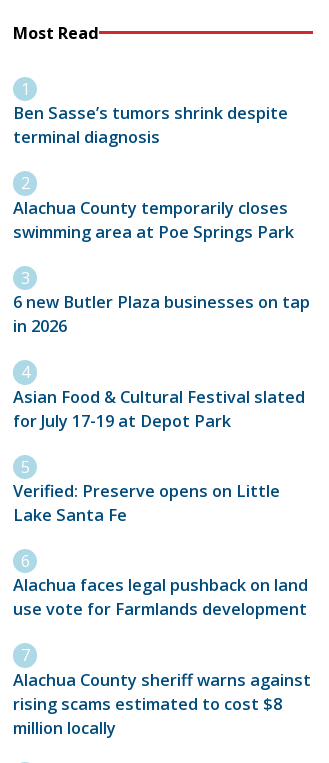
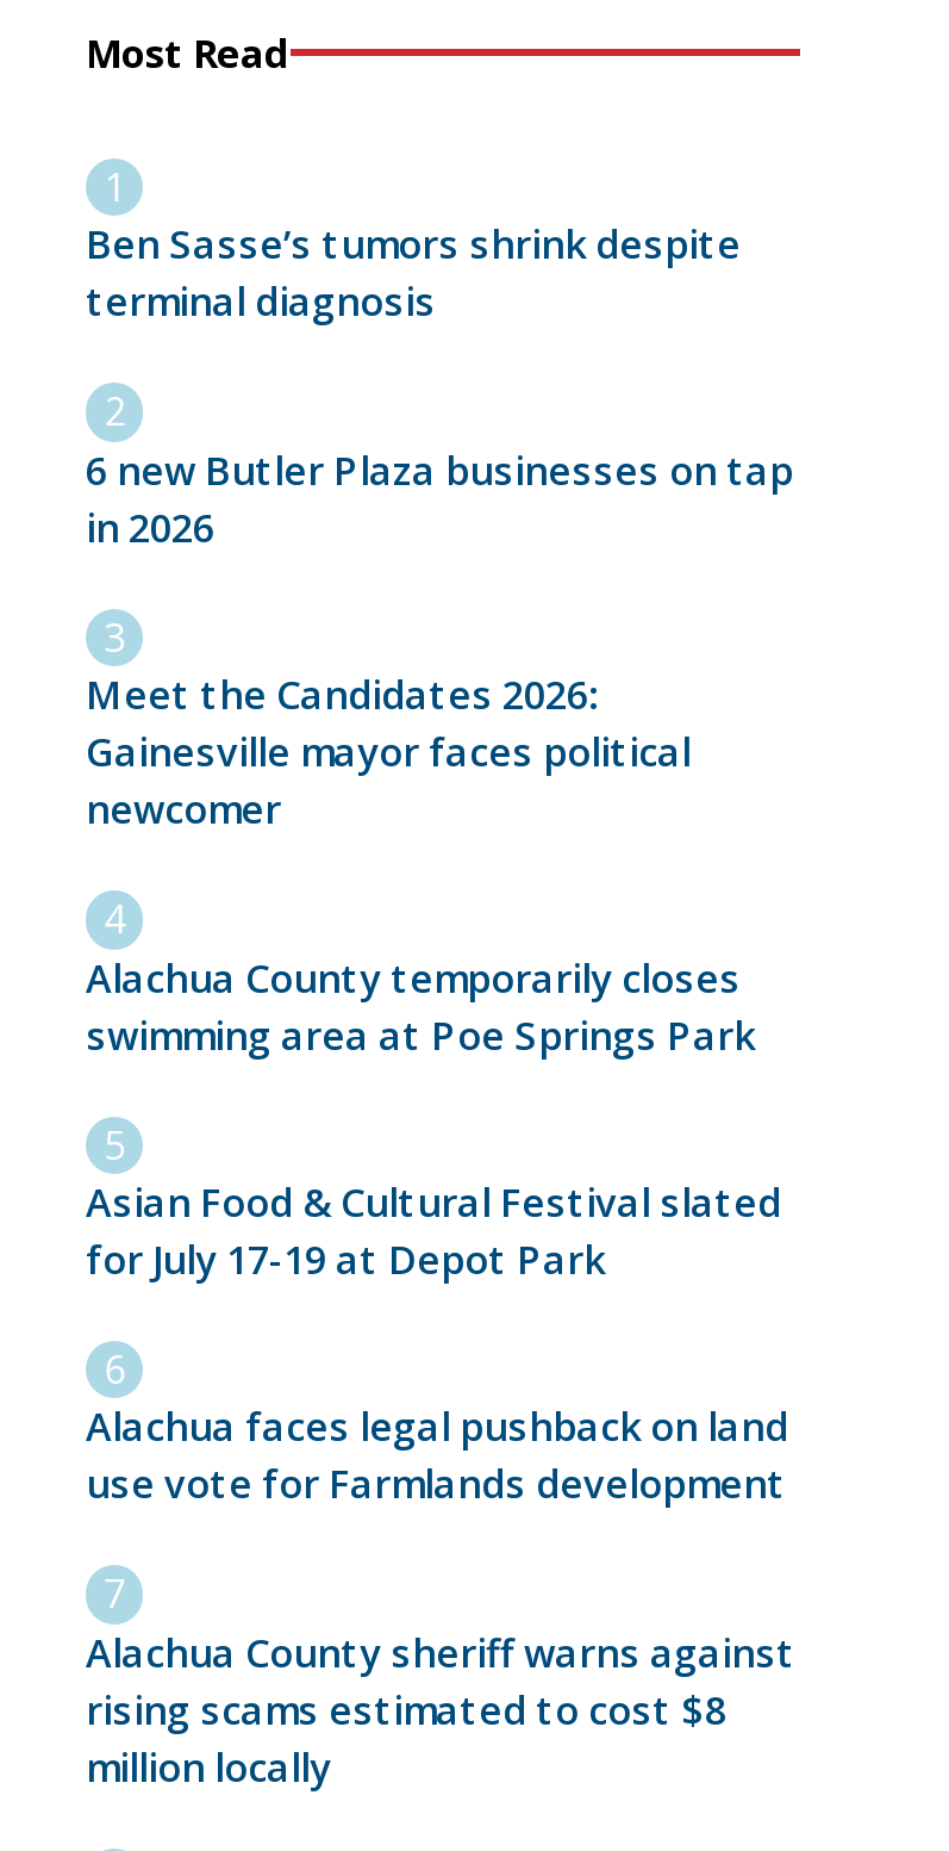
+ Meet the Candidates 2026:
+ Gainesville mayor faces political
+ newcomer

moved down: Alachua County temporarily closes | swimming area at Poe Springs Park

moved up: 6 new Butler Plaza businesses on tap | in 2026

moved down: Asian Food & Cultural Festival slated | for July 17-19 at Depot Park

- Verified: Preserve opens on Little
- Lake Santa Fe
